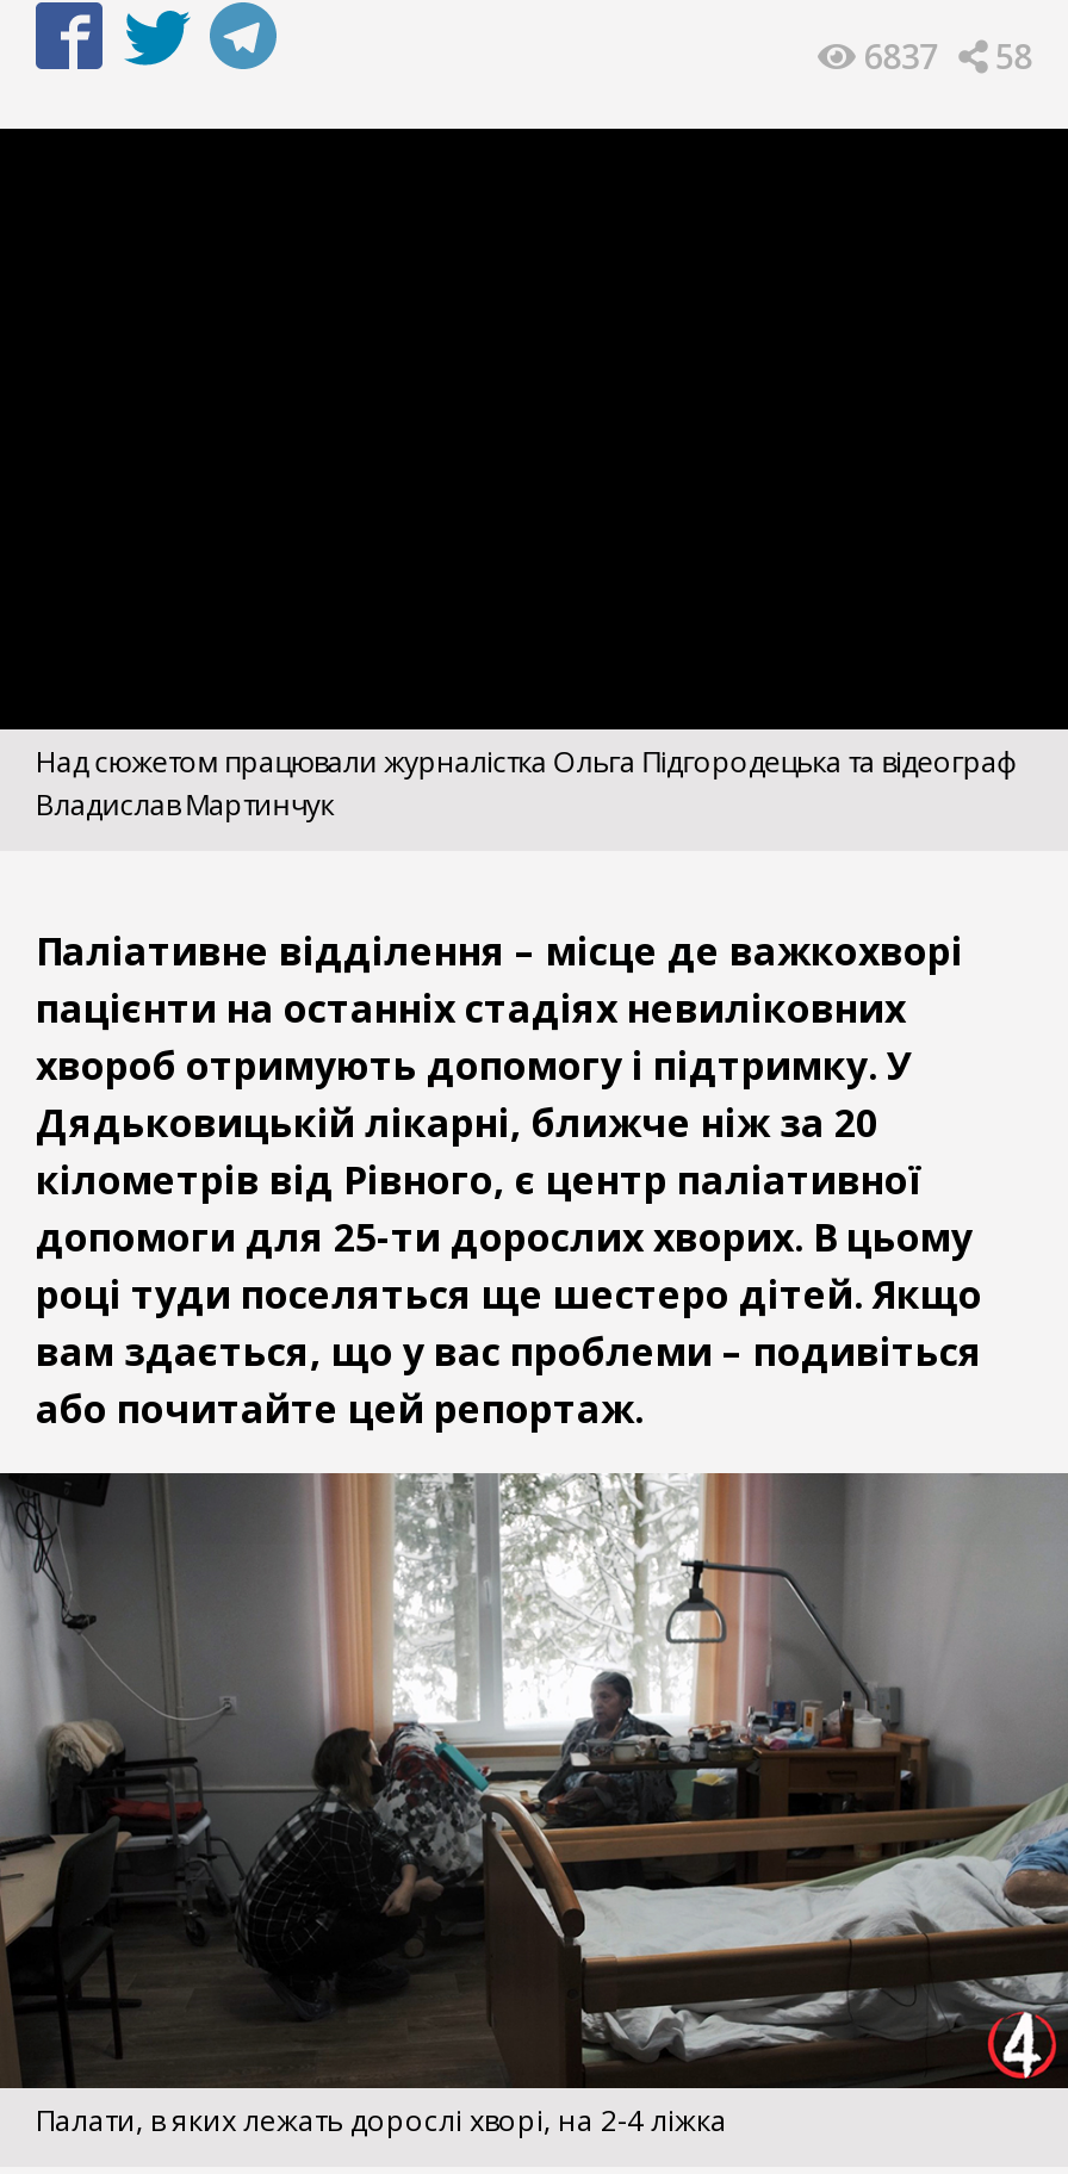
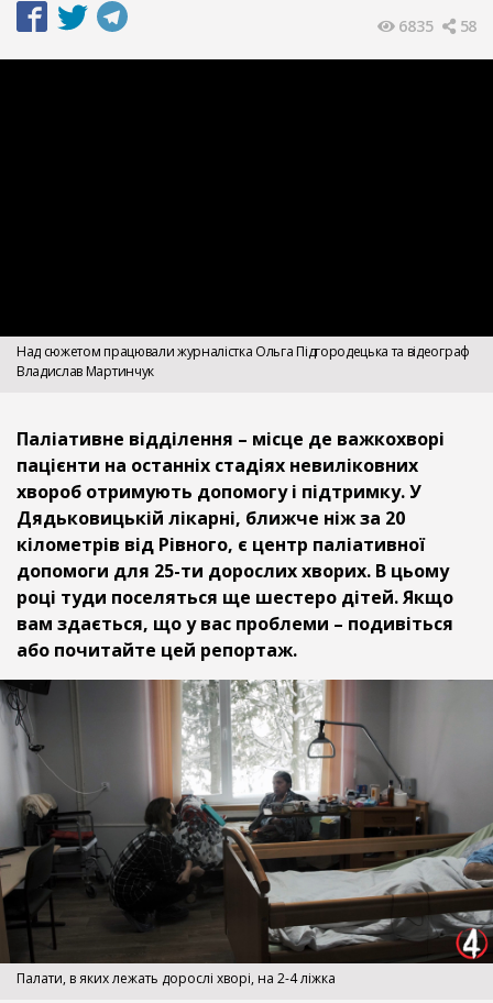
- 6837 58
+ 6835 58
